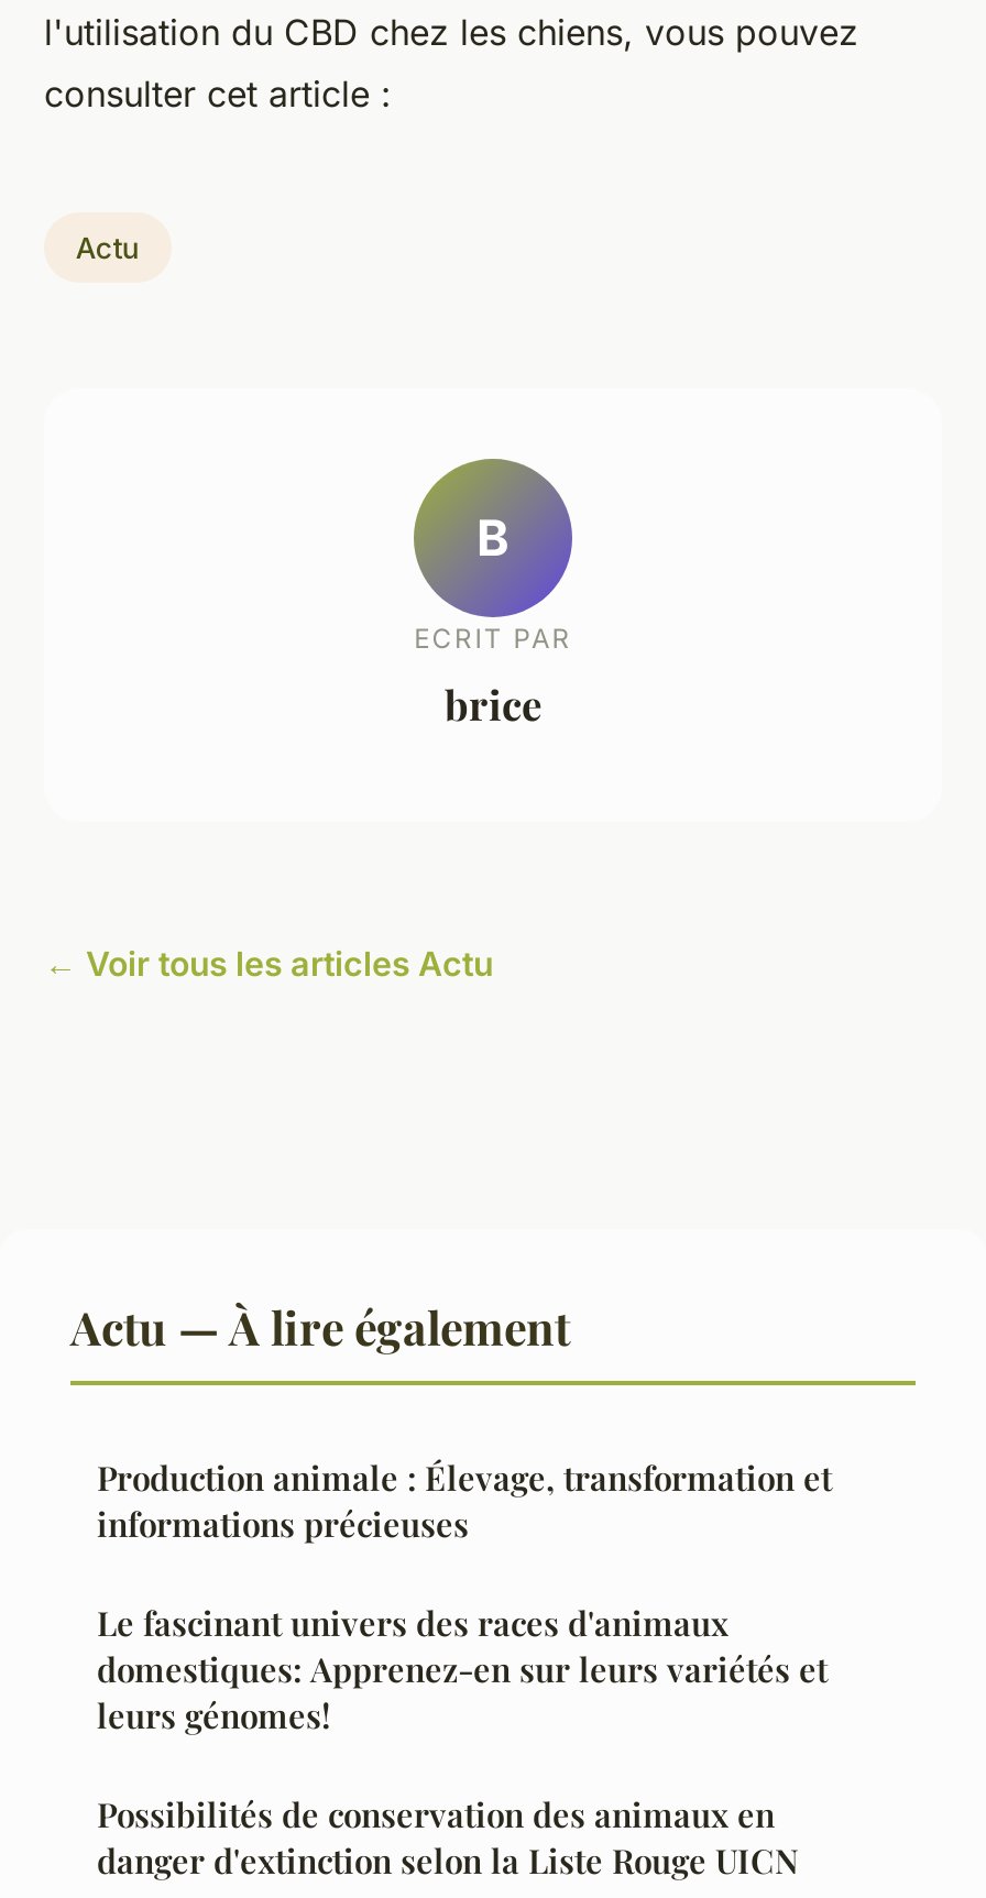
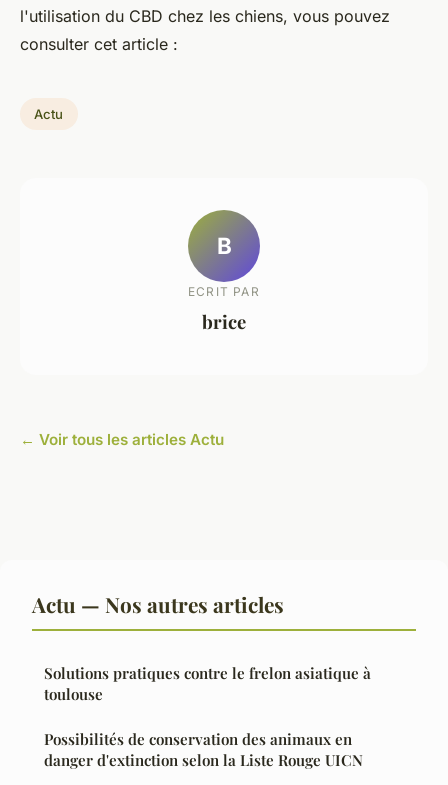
- Actu — À lire également
- Production animale : Élevage, transformation et
- informations précieuses
- Le fascinant univers des races d'animaux
- domestiques: Apprenez-en sur leurs variétés et
- leurs génomes!
+ Actu — Nos autres articles
+ Solutions pratiques contre le frelon asiatique à
+ toulouse
